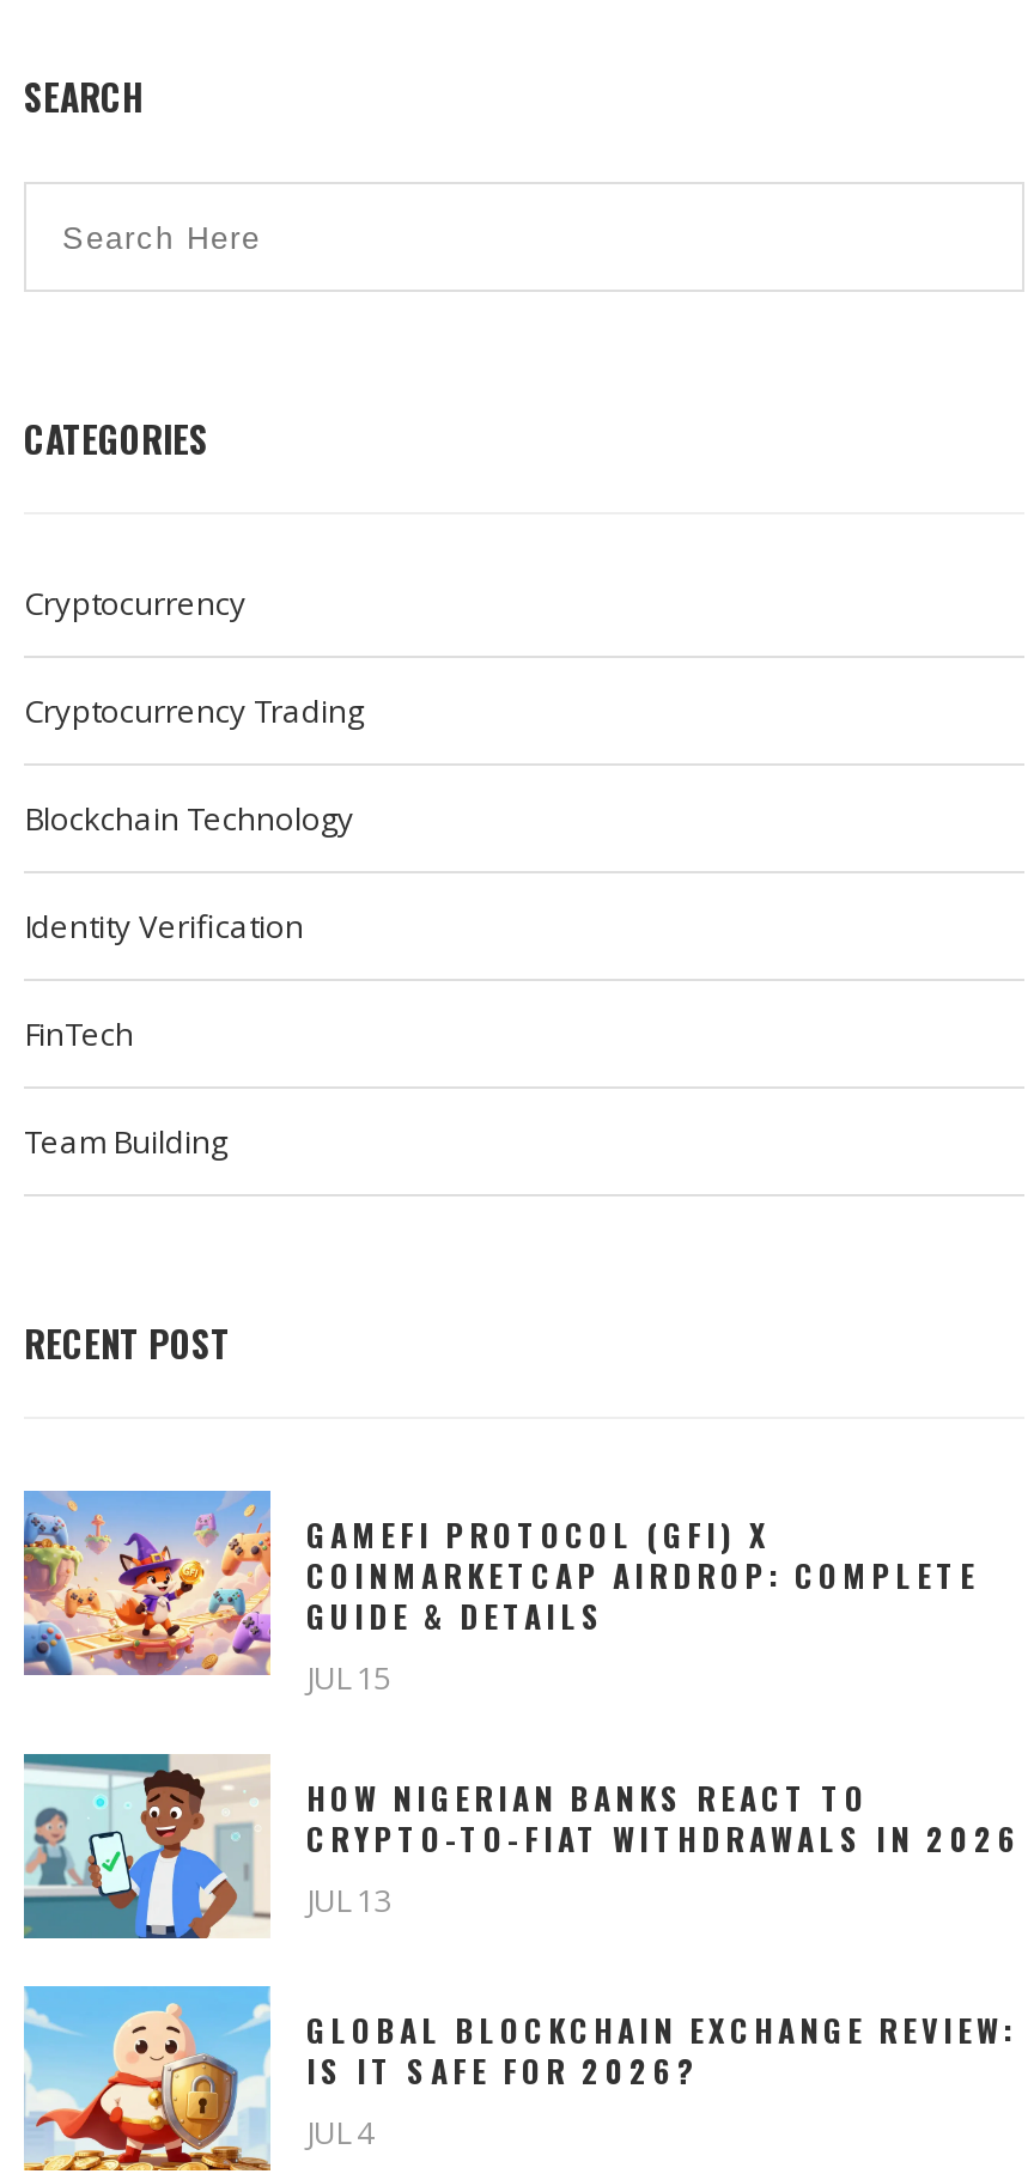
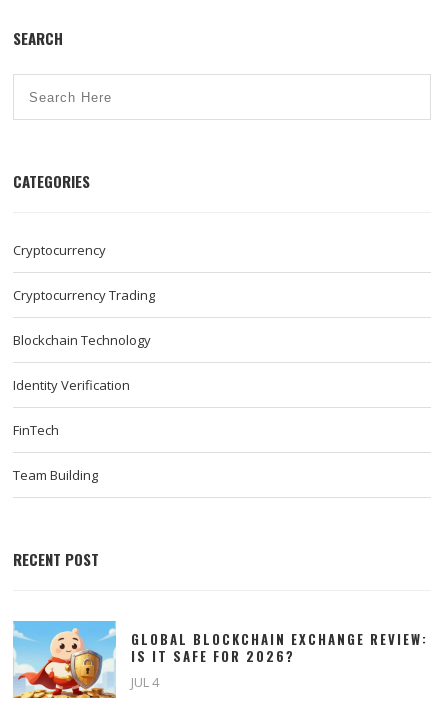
- [image]
- GAMEFI PROTOCOL (GFI) X
- COINMARKETCAP AIRDROP: COMPLETE
- GUIDE & DETAILS
- JUL 15
- HOW NIGERIAN BANKS REACT TO
- CRYPTO-TO-FIAT WITHDRAWALS IN 2026
- JUL 13

- [image]
